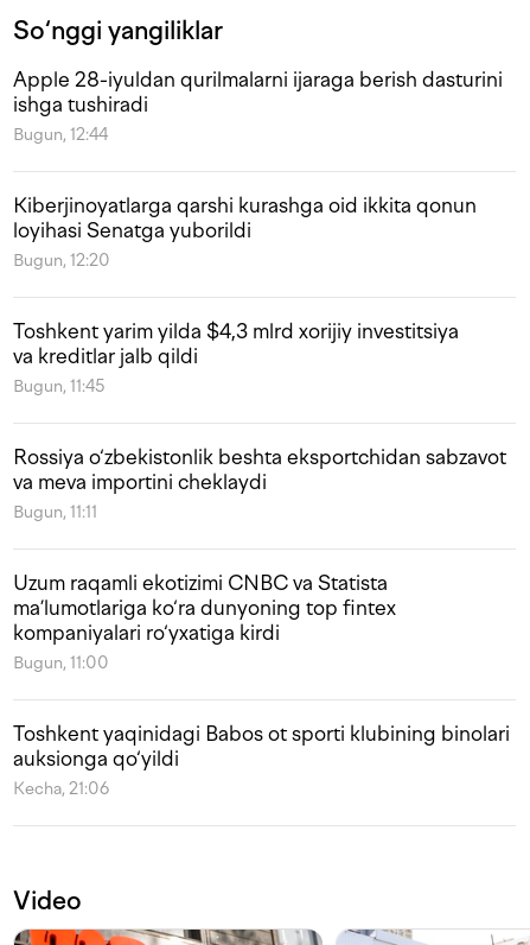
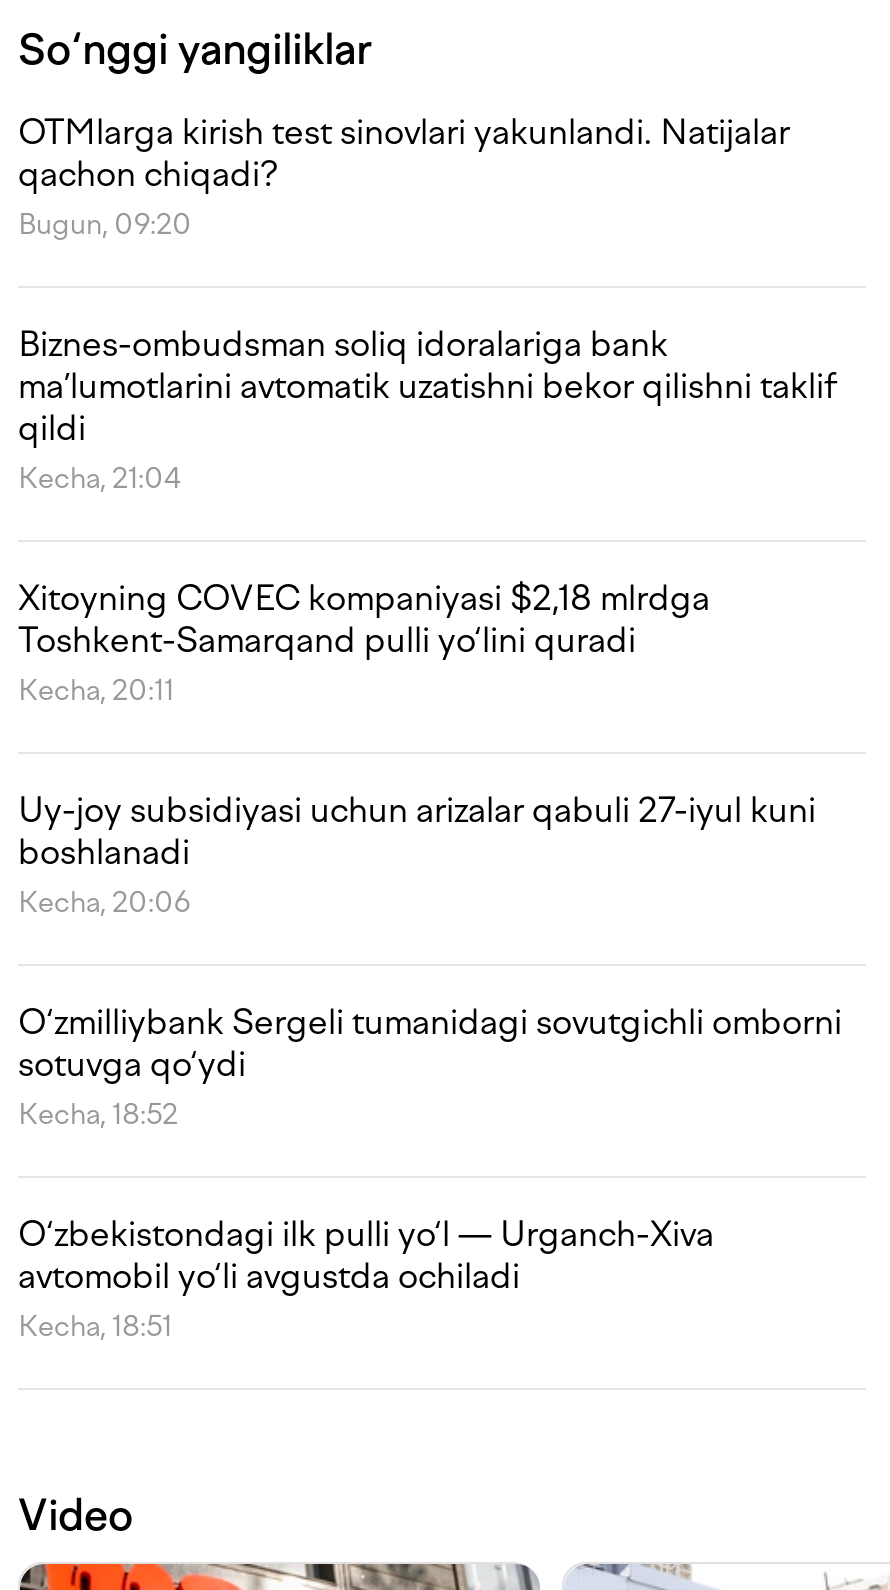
- Apple 28-iyuldan qurilmalarni ijaraga berish dasturini
- ishga tushiradi
- Bugun, 12:44
+ OTMlarga kirish test sinovlari yakunlandi. Natijalar
+ qachon chiqadi?
+ Bugun, 09:20

- Kiberjinoyatlarga qarshi kurashga oid ikkita qonun
- loyihasi Senatga yuborildi
- Bugun, 12:20
+ Biznes-ombudsman soliq idoralariga bank
+ ma’lumotlarini avtomatik uzatishni bekor qilishni taklif
+ qildi
+ Kecha, 21:04

- Toshkent yarim yilda $4,3 mlrd xorijiy investitsiya
- va kreditlar jalb qildi
- Bugun, 11:45
+ Xitoyning COVEC kompaniyasi $2,18 mlrdga
+ Toshkent-Samarqand pulli yo‘lini quradi
+ Kecha, 20:11

- Rossiya o‘zbekistonlik beshta eksportchidan sabzavot
- va meva importini cheklaydi
- Bugun, 11:11
+ Uy-joy subsidiyasi uchun arizalar qabuli 27-iyul kuni
+ boshlanadi
+ Kecha, 20:06

- Uzum raqamli ekotizimi CNBC va Statista
- ma’lumotlariga ko‘ra dunyoning top fintex
- kompaniyalari ro‘yxatiga kirdi
- Bugun, 11:00
+ O‘zmilliybank Sergeli tumanidagi sovutgichli omborni
+ sotuvga qo‘ydi
+ Kecha, 18:52

- Toshkent yaqinidagi Babos ot sporti klubining binolari
- auksionga qo‘yildi
- Kecha, 21:06
+ O‘zbekistondagi ilk pulli yo‘l — Urganch-Xiva
+ avtomobil yo‘li avgustda ochiladi
+ Kecha, 18:51
